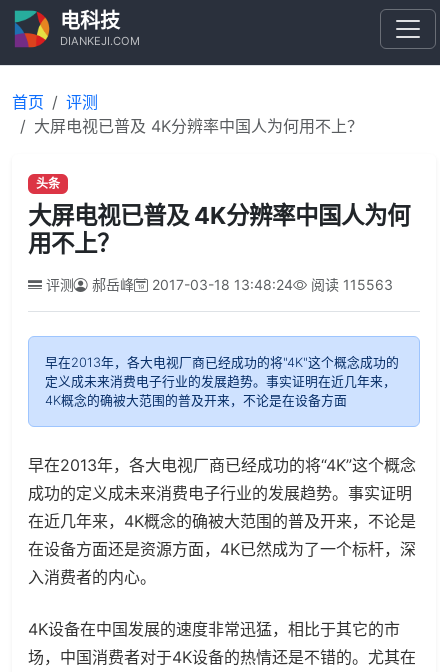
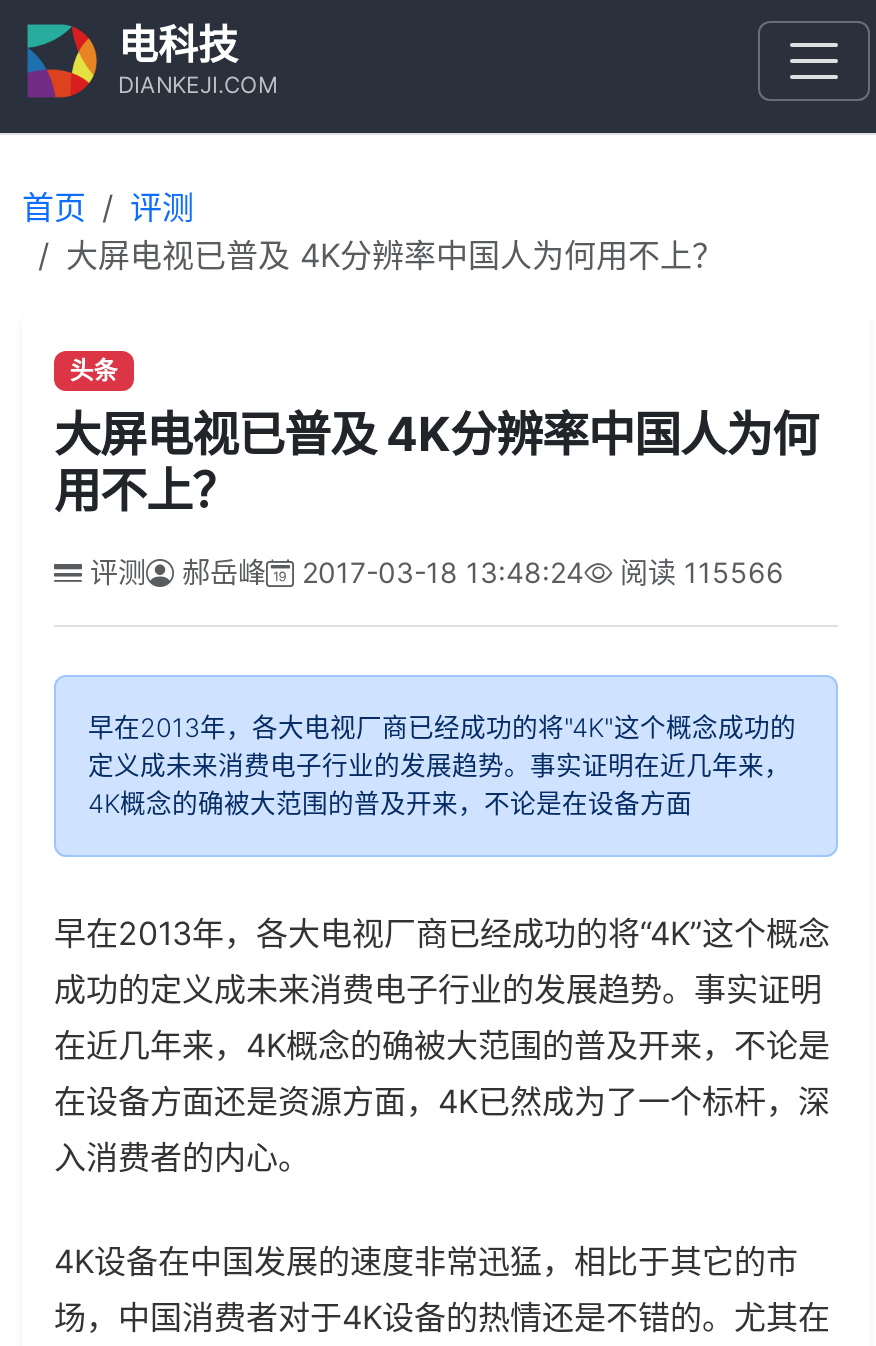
- 评测 郝岳峰 2017-03-18 13:48:24 阅读115563
+ 评测 郝岳峰 2017-03-18 13:48:24 阅读115566
